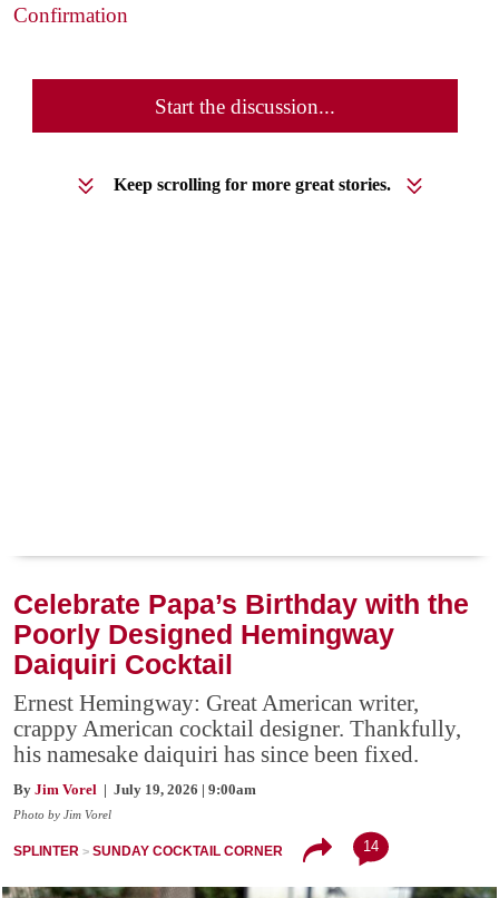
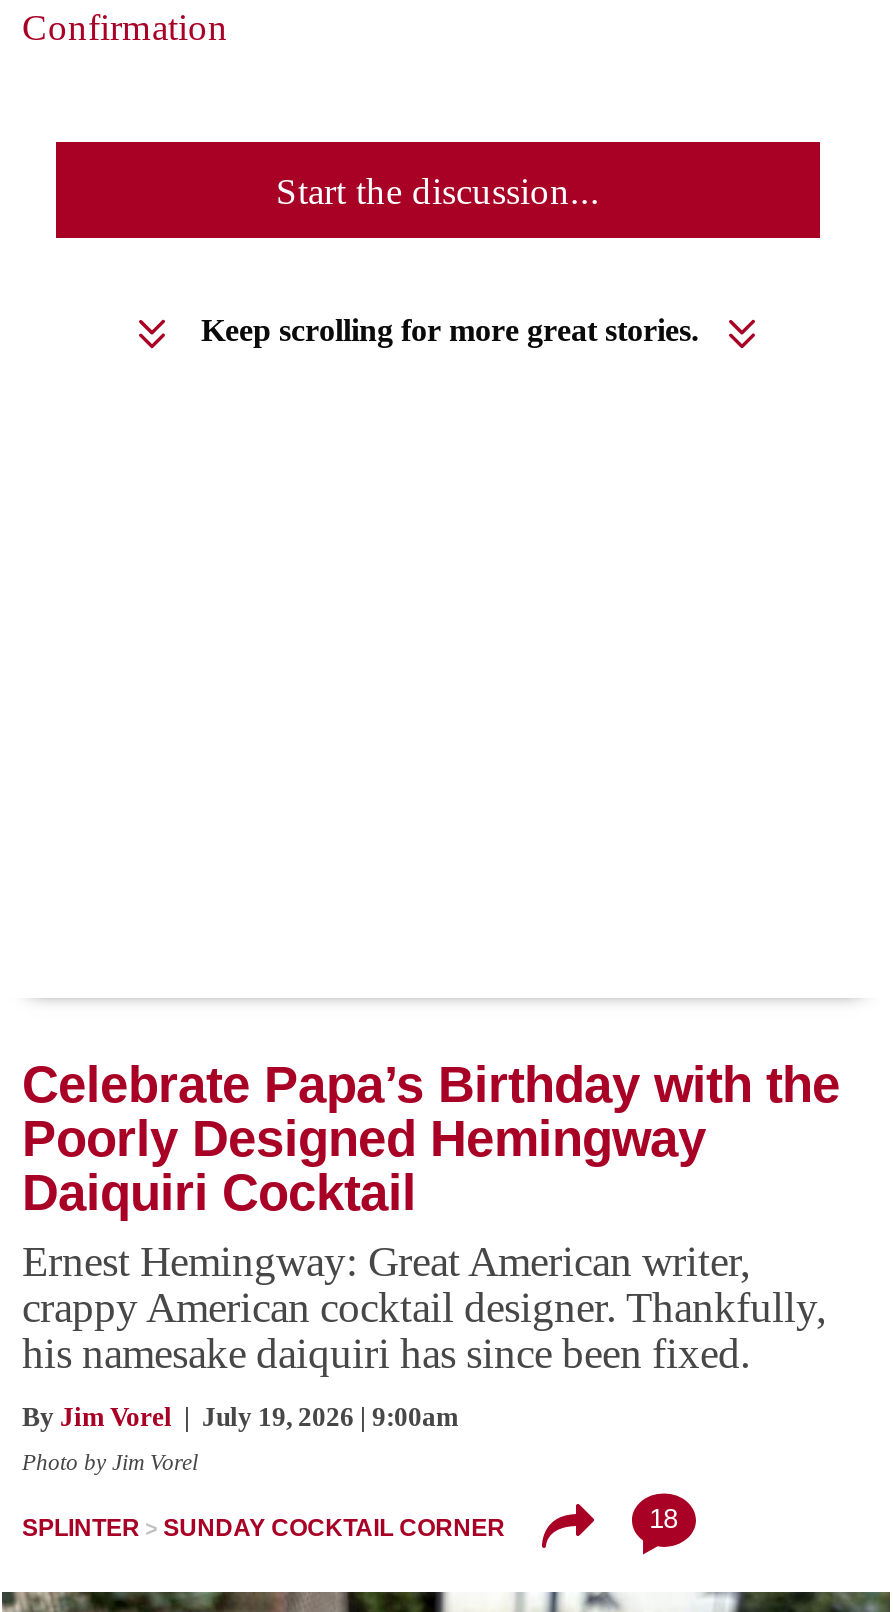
- 14
+ 18
